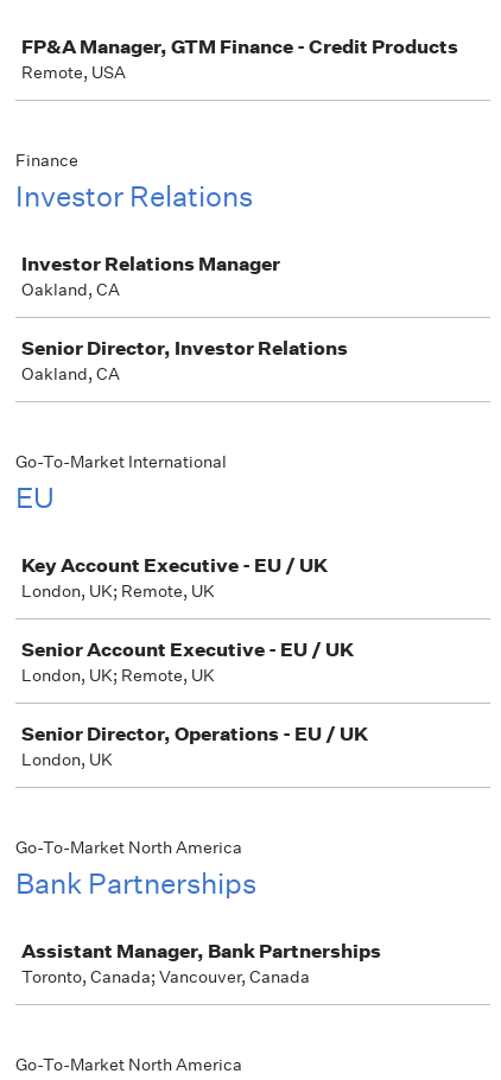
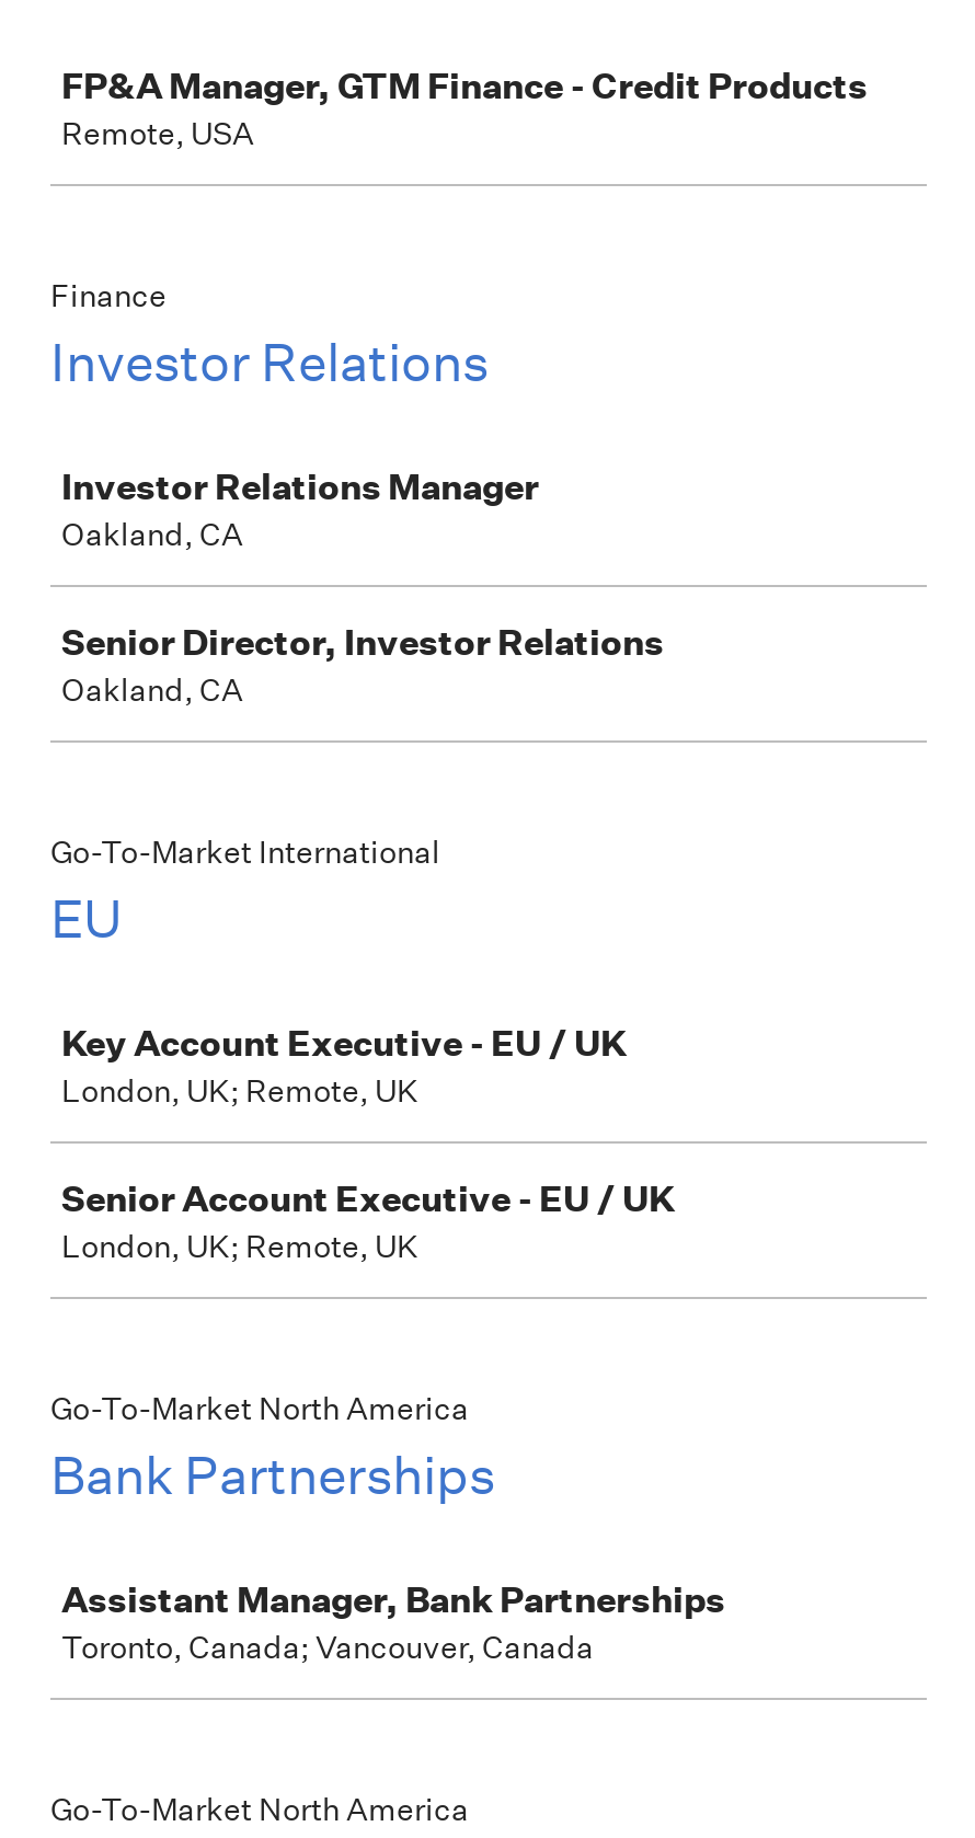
- Senior Director, Operations - EU / UK
- London, UK
